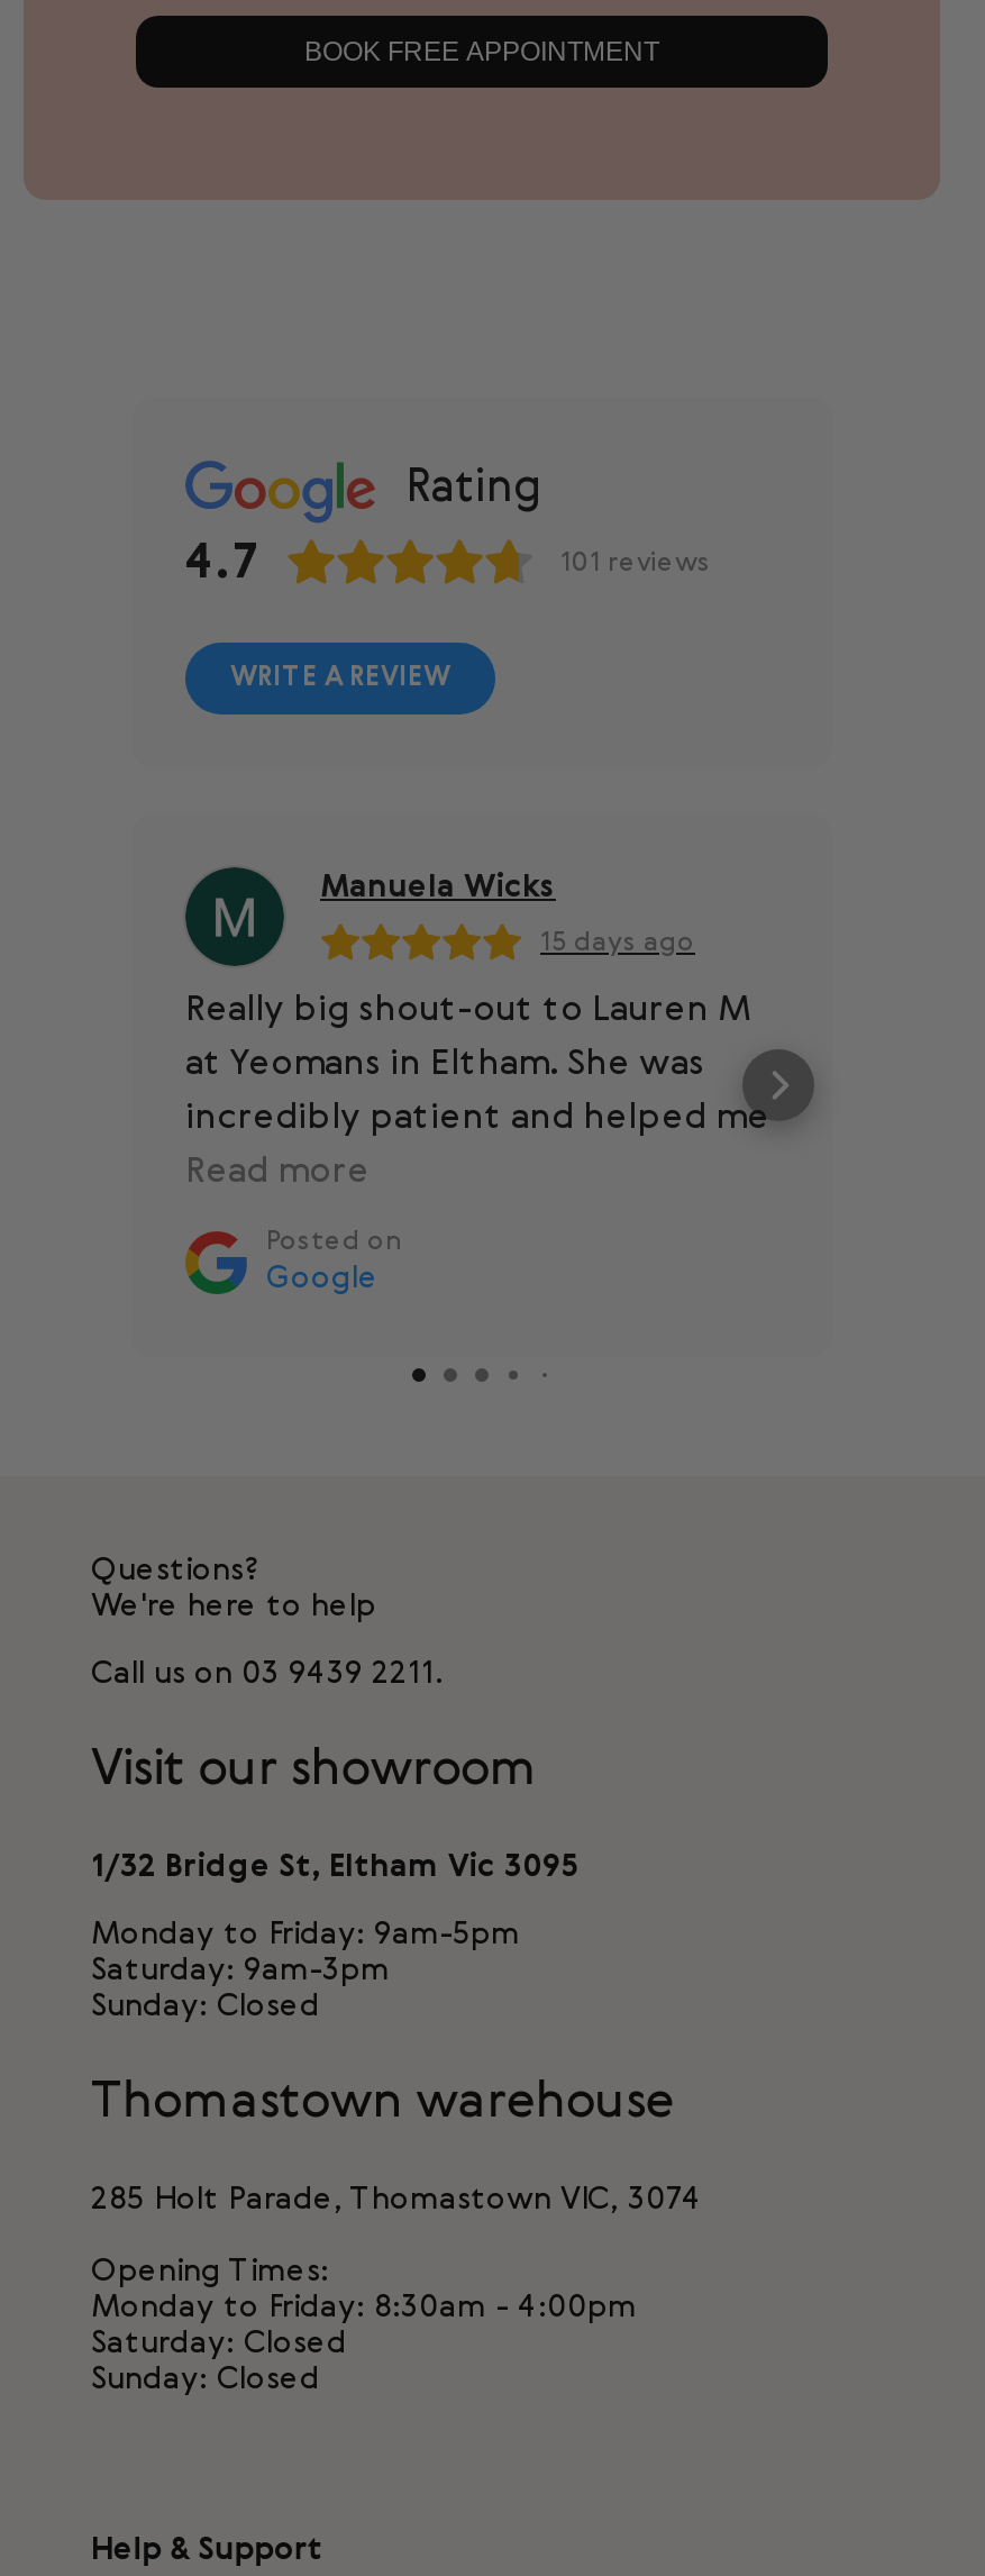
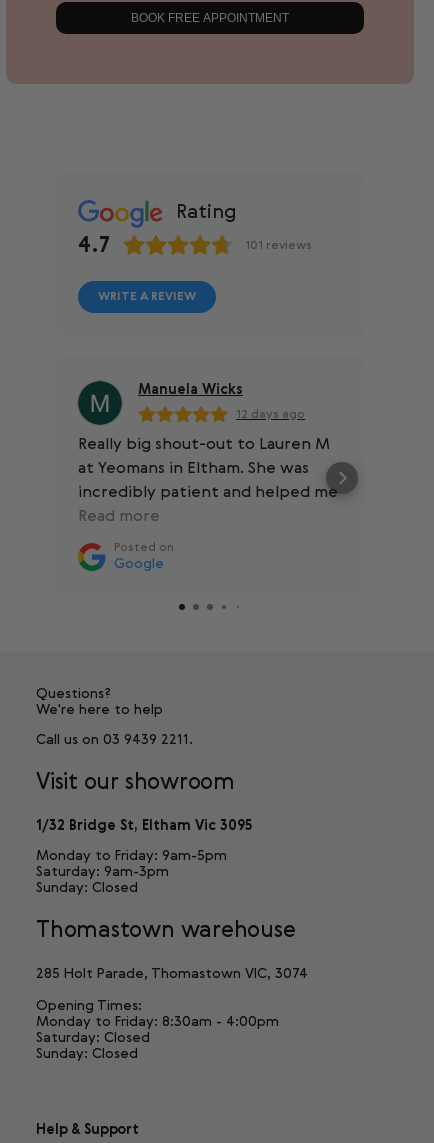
- 15 days ago
+ 12 days ago
